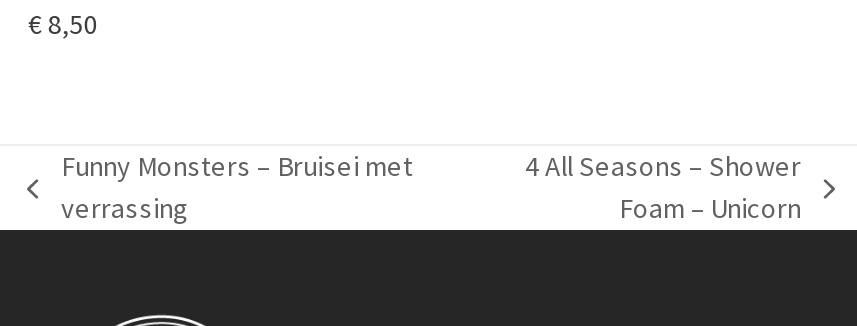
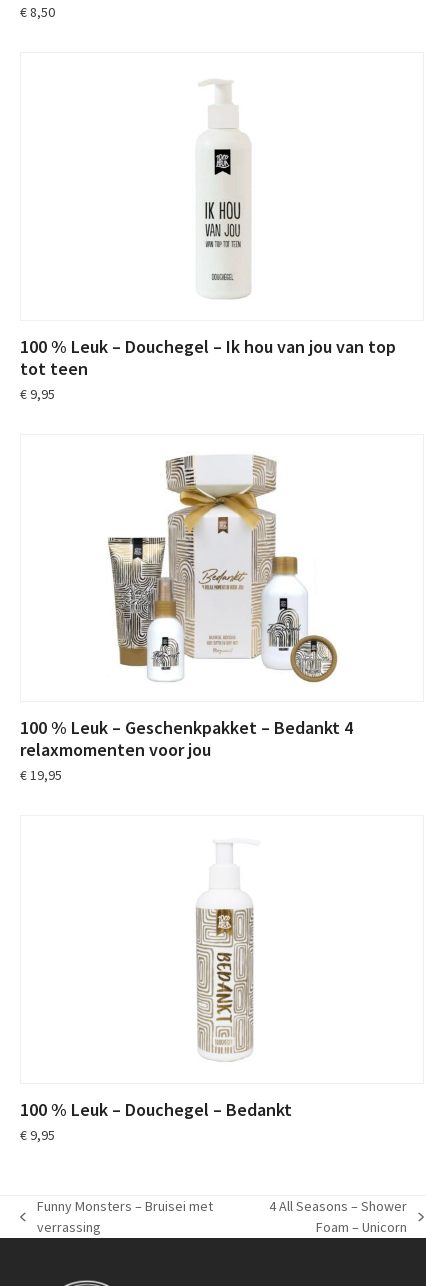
+ [image]
+ 100 % Leuk – Douchegel – Ik hou van jou van top
+ tot teen
+ €9,95

+ [image]
+ 100 % Leuk – Geschenkpakket – Bedankt 4
+ relaxmomenten voor jou
+ €19,95

+ [image]
+ 100 % Leuk – Douchegel – Bedankt
+ €9,95
